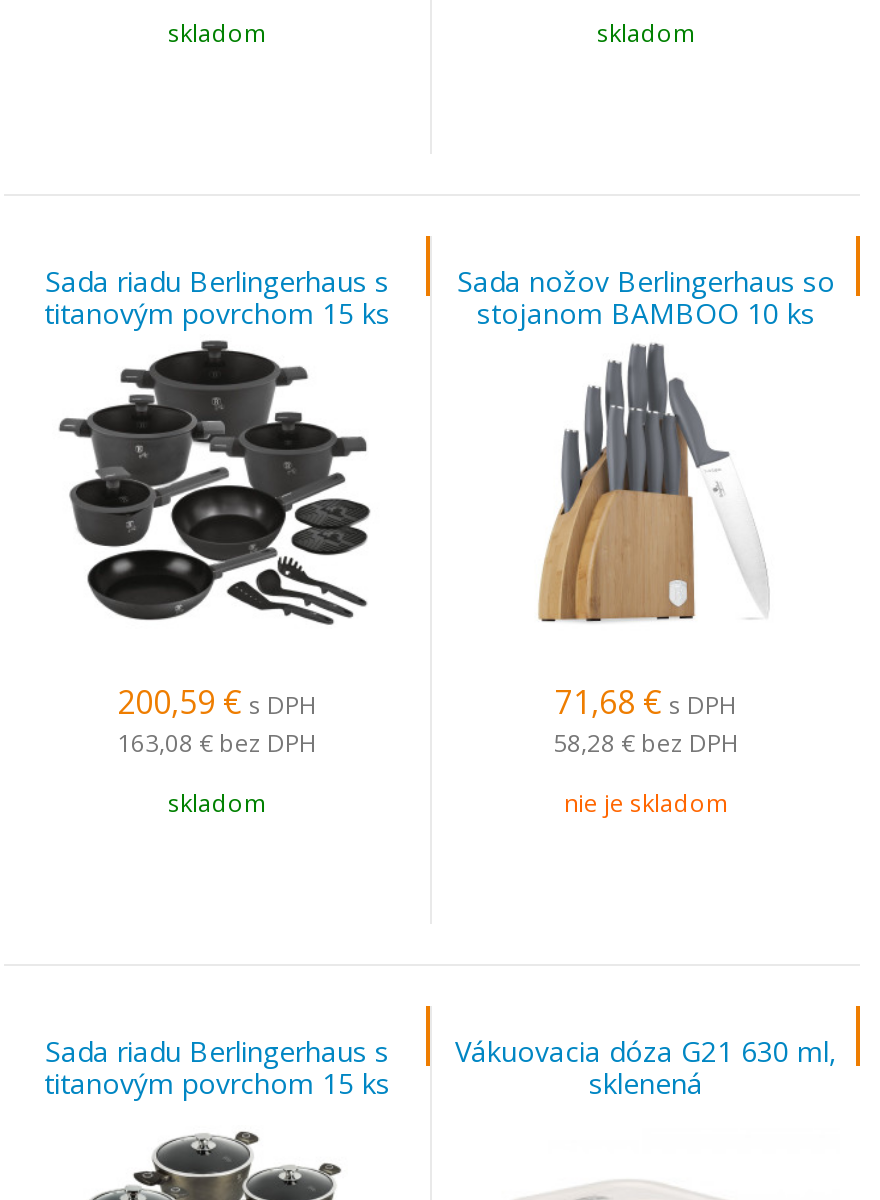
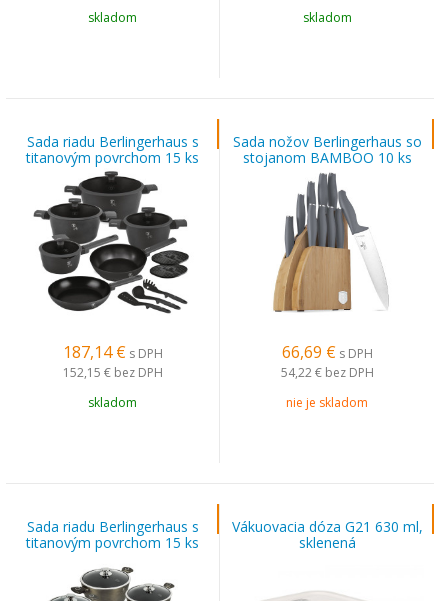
- 200,59 € s DPH
+ 187,14 € s DPH

- 71,68 € s DPH
+ 66,69 € s DPH

- 163,08 € bez DPH
+ 152,15 € bez DPH

- 58,28 € bez DPH
+ 54,22 € bez DPH
